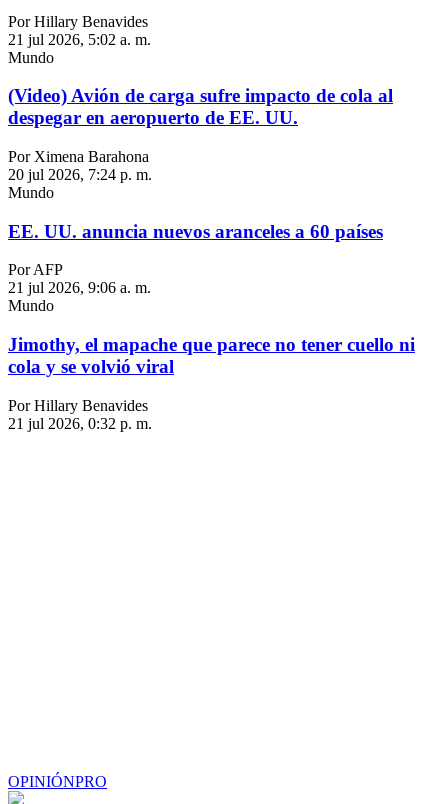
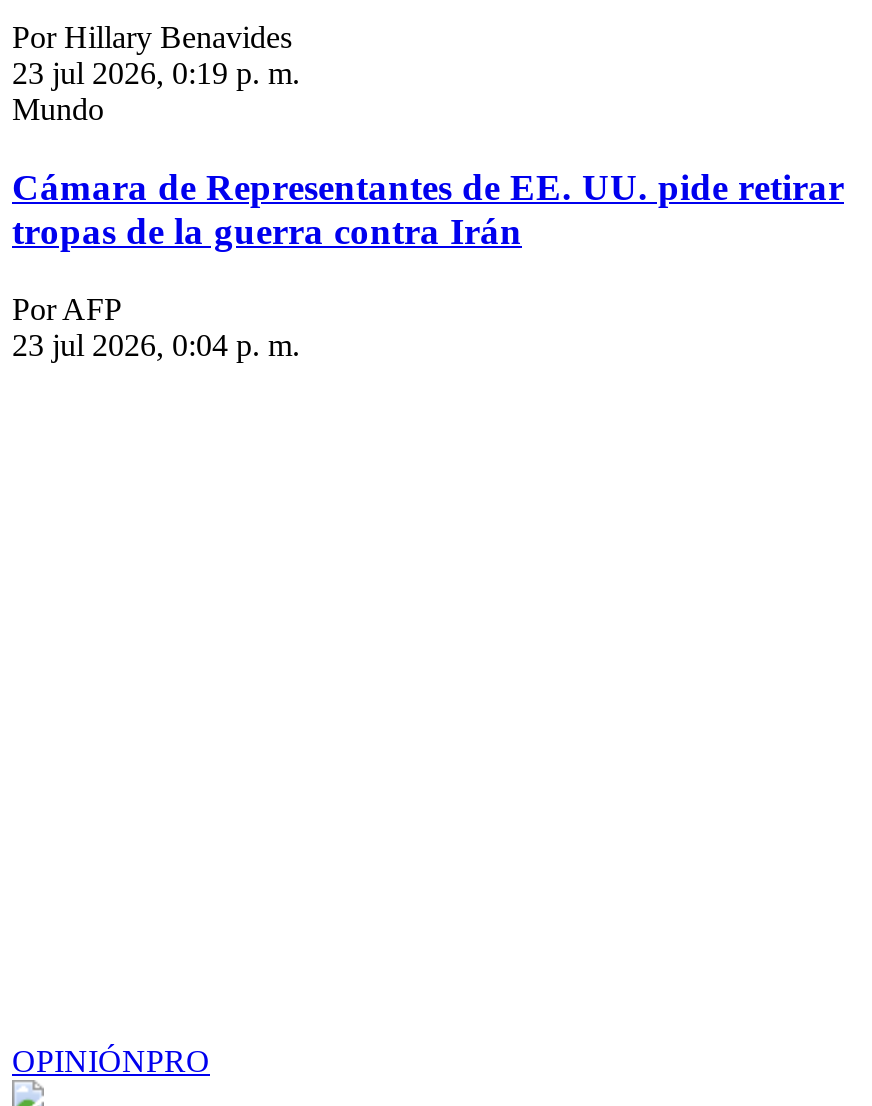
- 21 jul 2026, 5:02 a. m.
+ 23 jul 2026, 0:19 p. m.

- (Video) Avión de carga sufre impacto de cola al
- despegar en aeropuerto de EE. UU.
- Por Ximena Barahona
- 20 jul 2026, 7:24 p. m.
- Mundo
- EE. UU. anuncia nuevos aranceles a 60 países
+ Cámara de Representantes de EE. UU. pide retirar
+ tropas de la guerra contra Irán

- 21 jul 2026, 9:06 a. m.
- Mundo
- Jimothy, el mapache que parece no tener cuello ni
- cola y se volvió viral
- Por Hillary Benavides
- 21 jul 2026, 0:32 p. m.
+ 23 jul 2026, 0:04 p. m.
